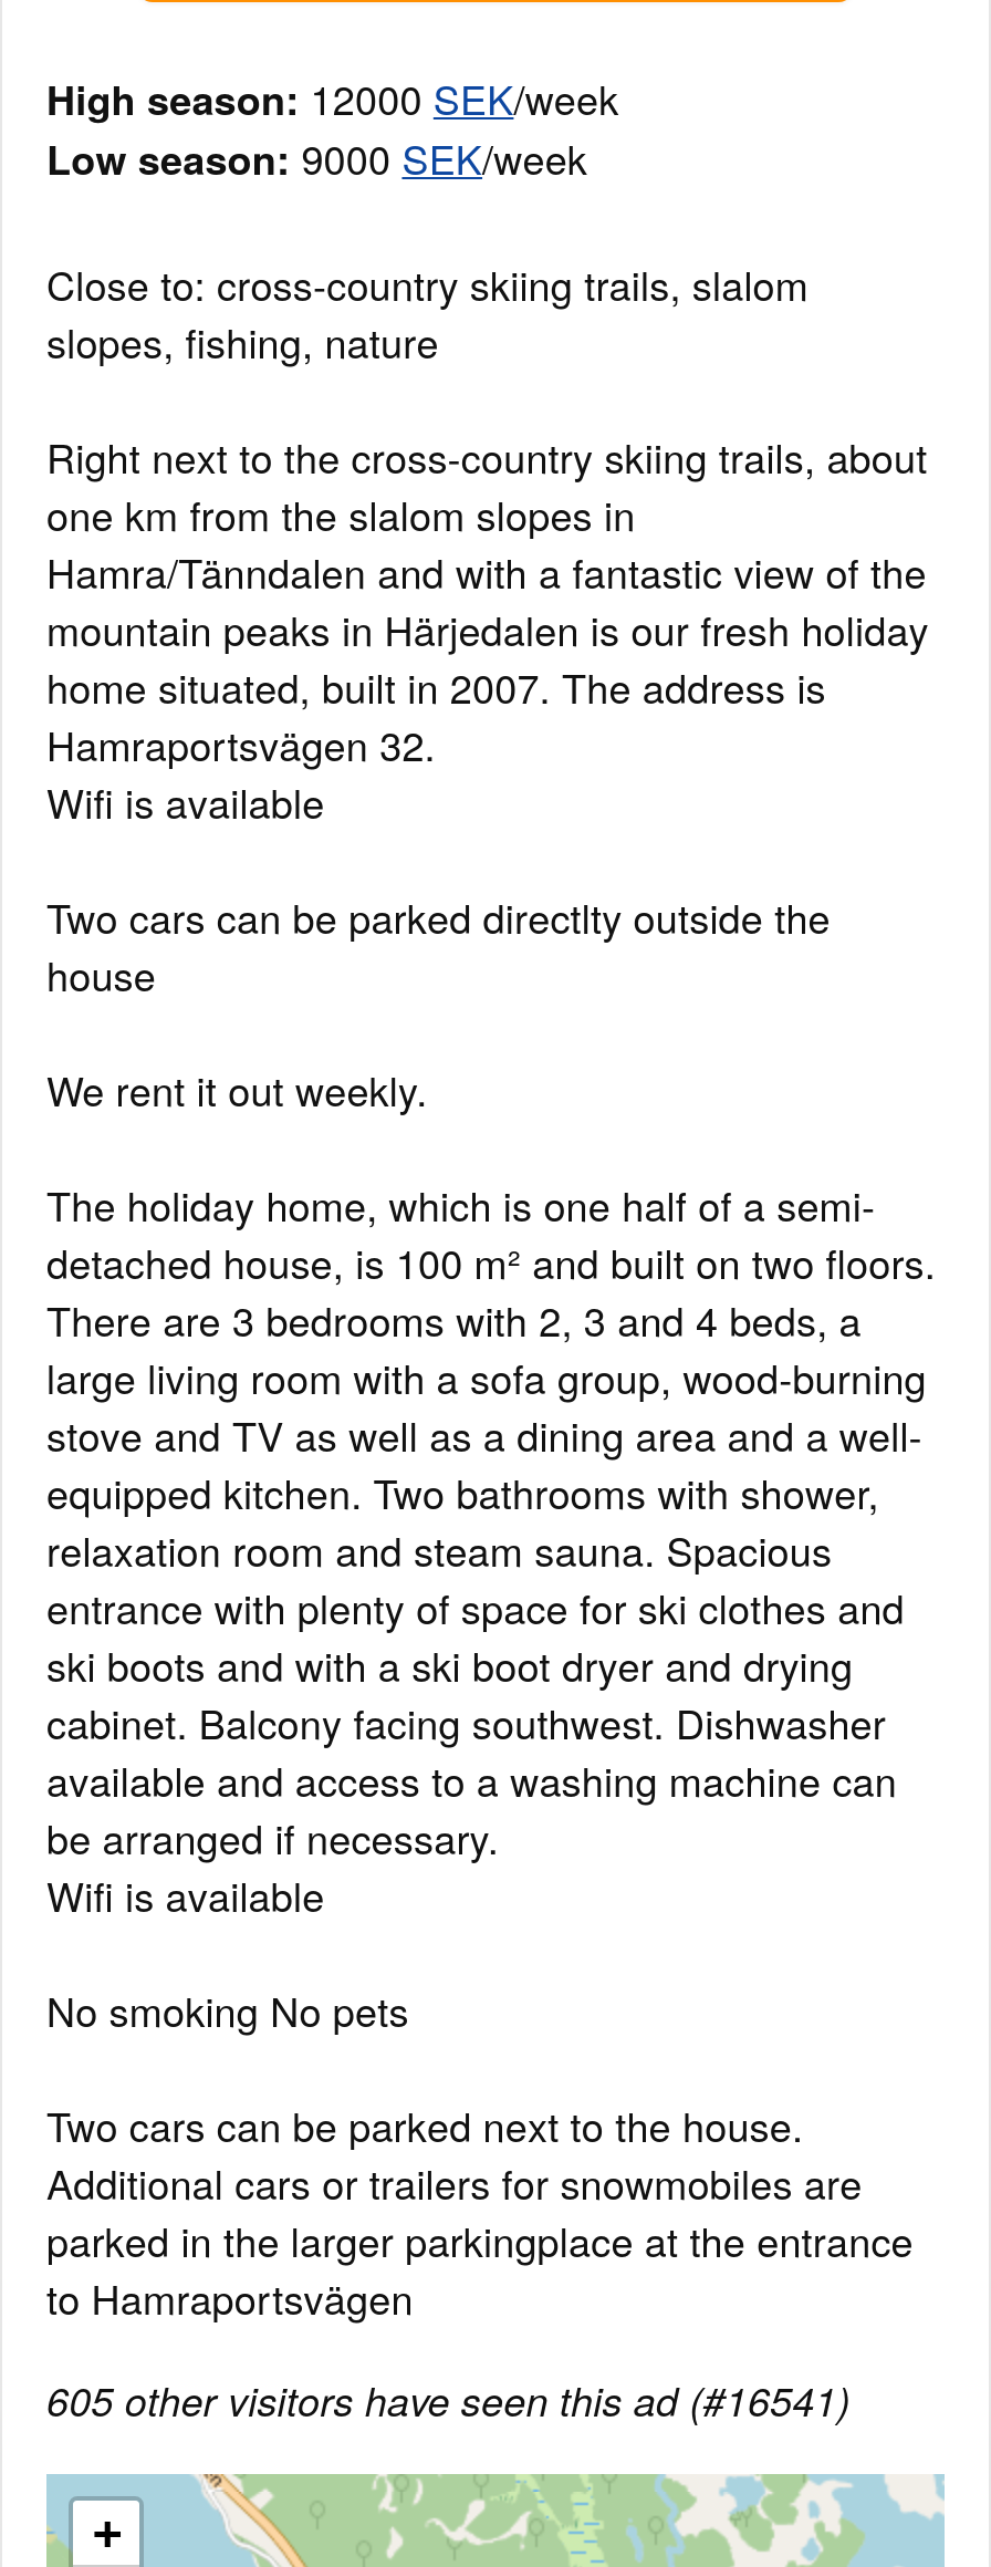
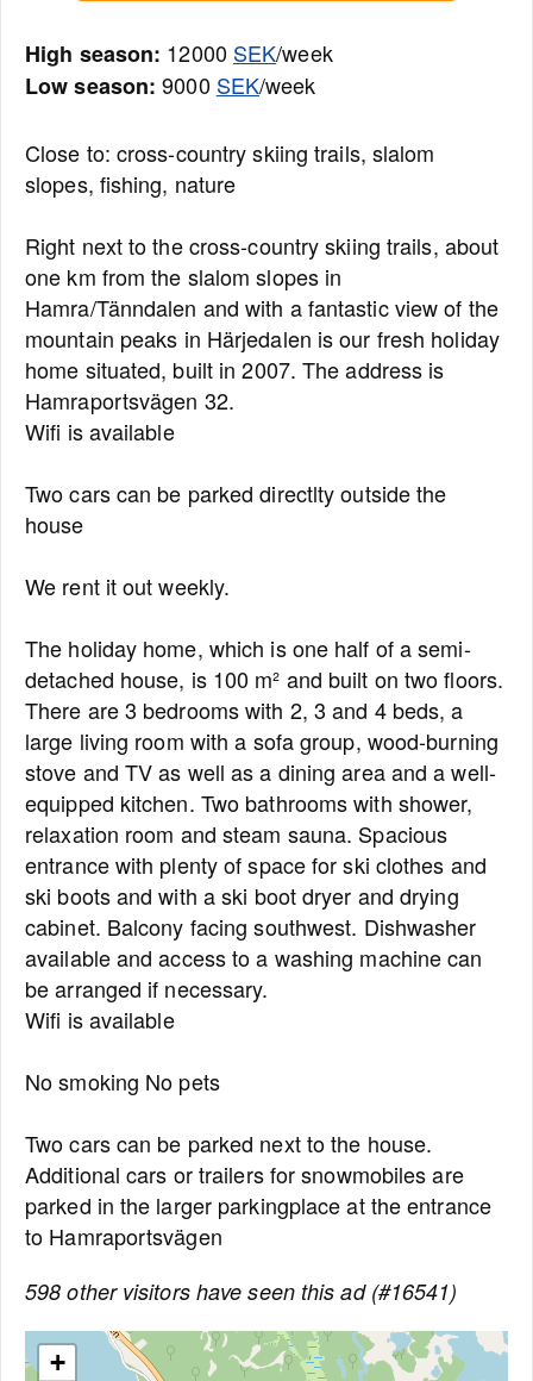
- 605 other visitors have seen this ad (#16541)
+ 598 other visitors have seen this ad (#16541)
